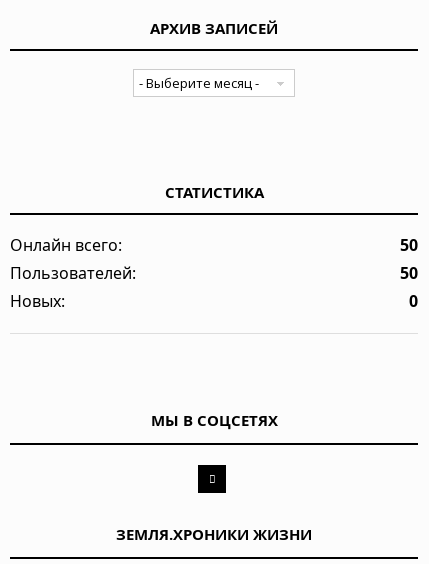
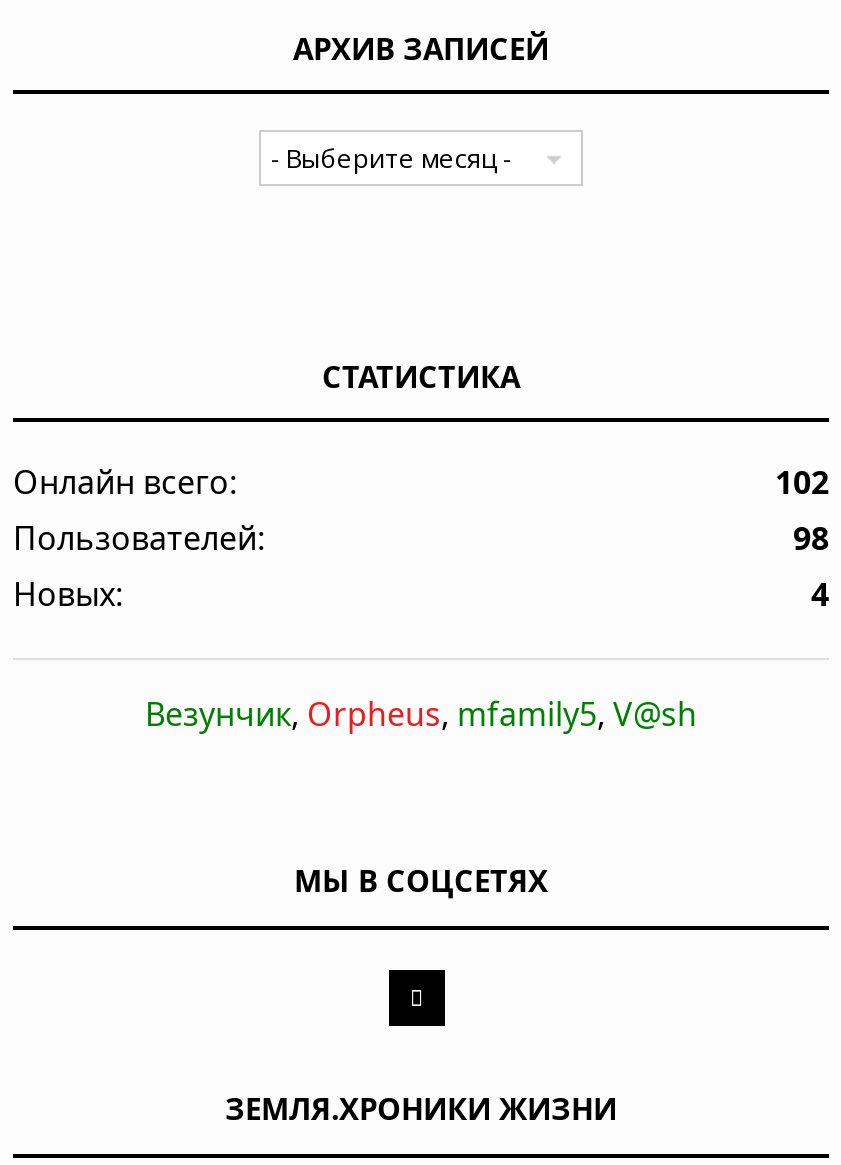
- 50
+ 102

- 50
+ 98

- 0
+ 4
+ Везунчик, Orpheus, mfamily5, V@sh
